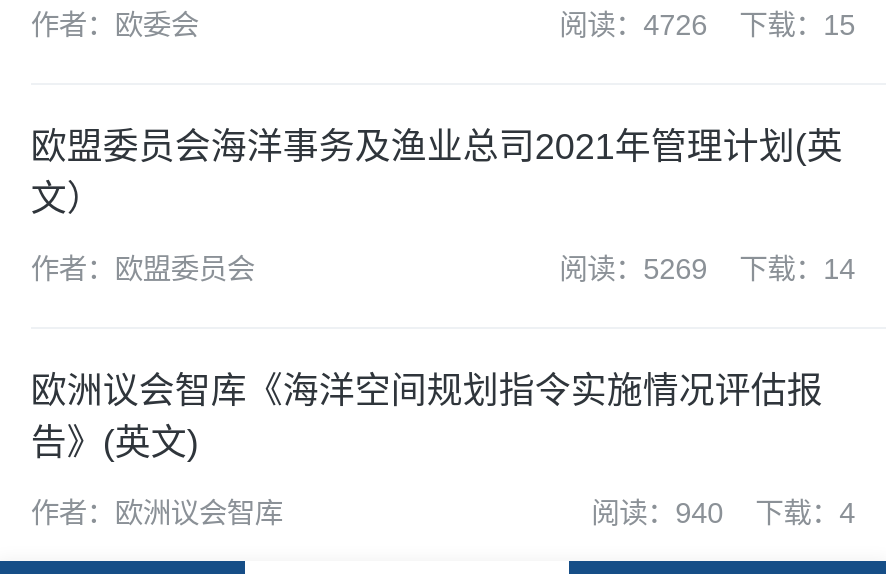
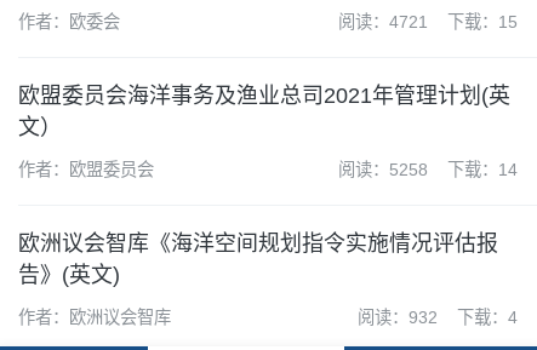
- 阅读：4726 下载：15
+ 阅读：4721 下载：15

- 阅读：5269 下载：14
+ 阅读：5258 下载：14

- 阅读：940 下载：4
+ 阅读：932 下载：4
